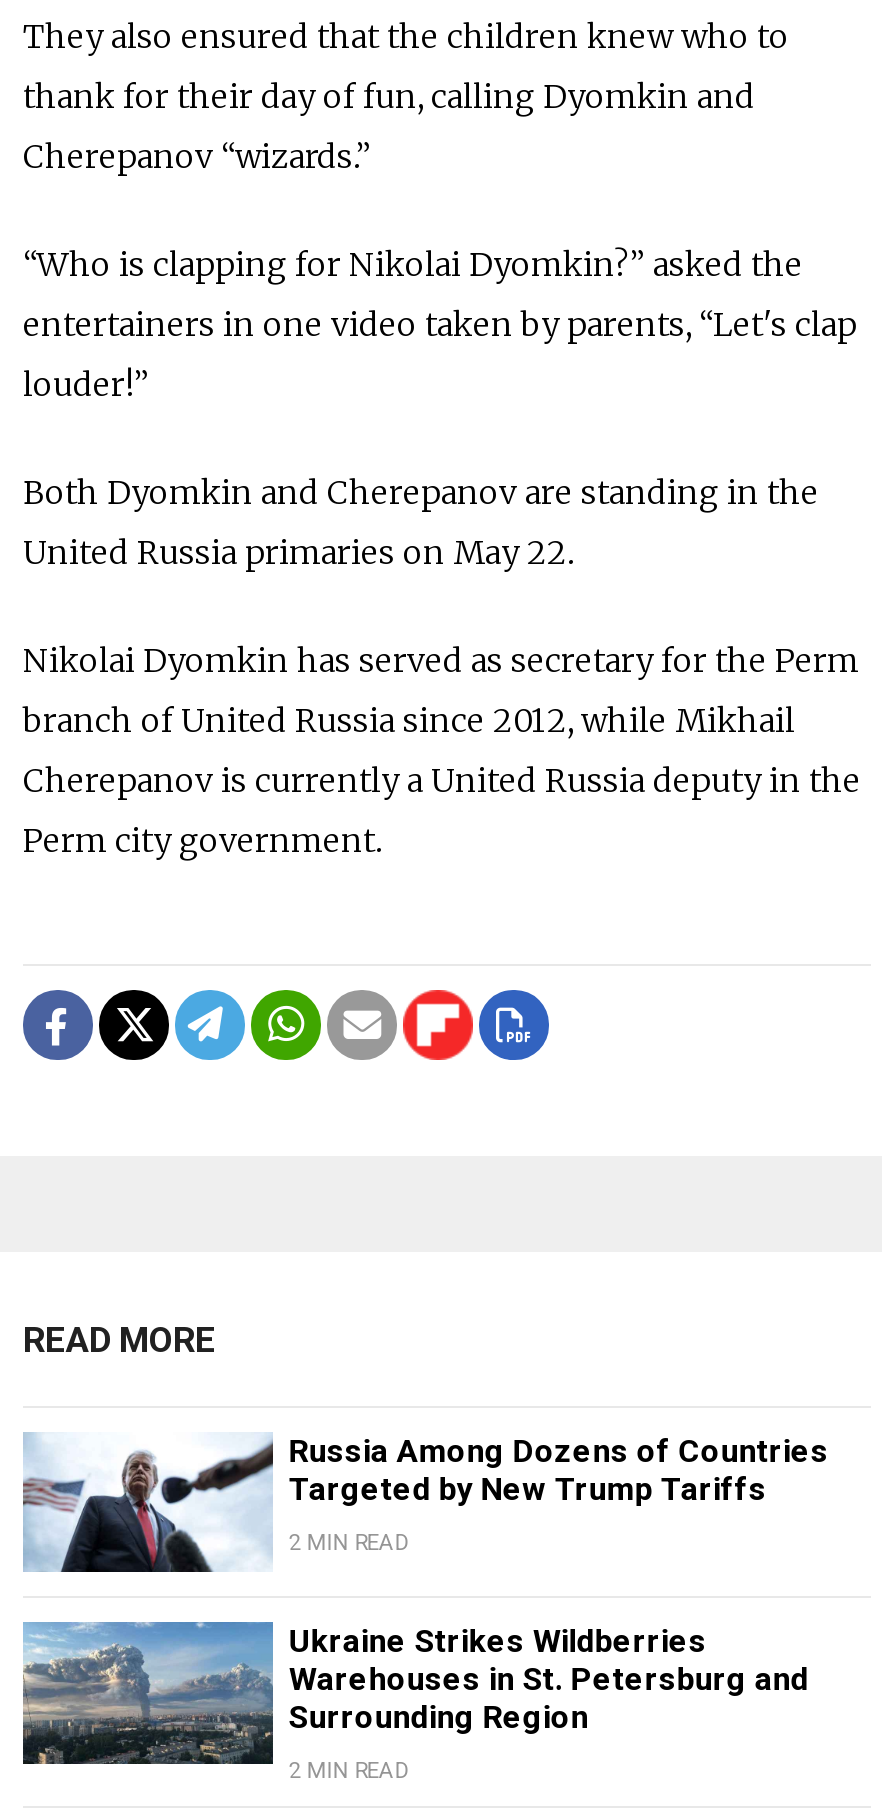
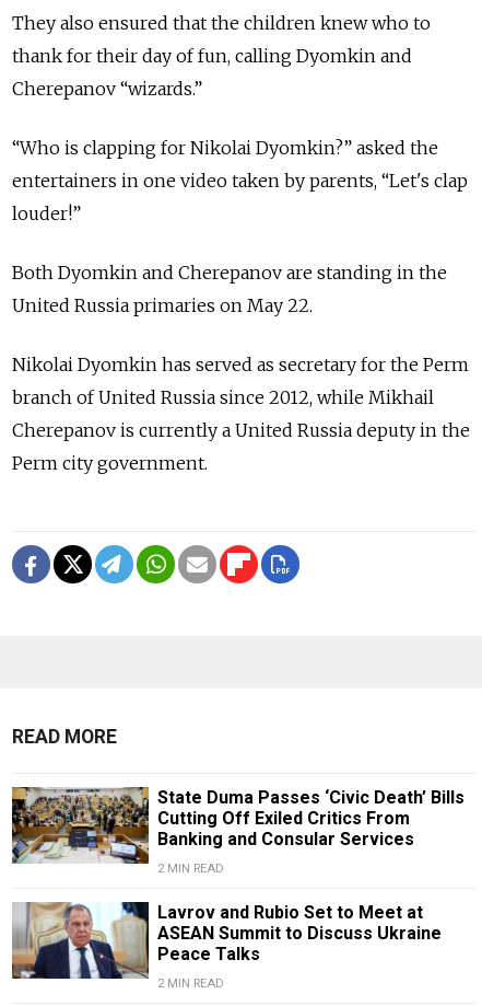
- [image]
- Russia Among Dozens of Countries
- Targeted by New Trump Tariffs
+ [image]
+ State Duma Passes ‘Civic Death’ Bills
+ Cutting Off Exiled Critics From
+ Banking and Consular Services

- [image]
- Ukraine Strikes Wildberries
- Warehouses in St. Petersburg and
- Surrounding Region
+ [image]
+ Lavrov and Rubio Set to Meet at
+ ASEAN Summit to Discuss Ukraine
+ Peace Talks
